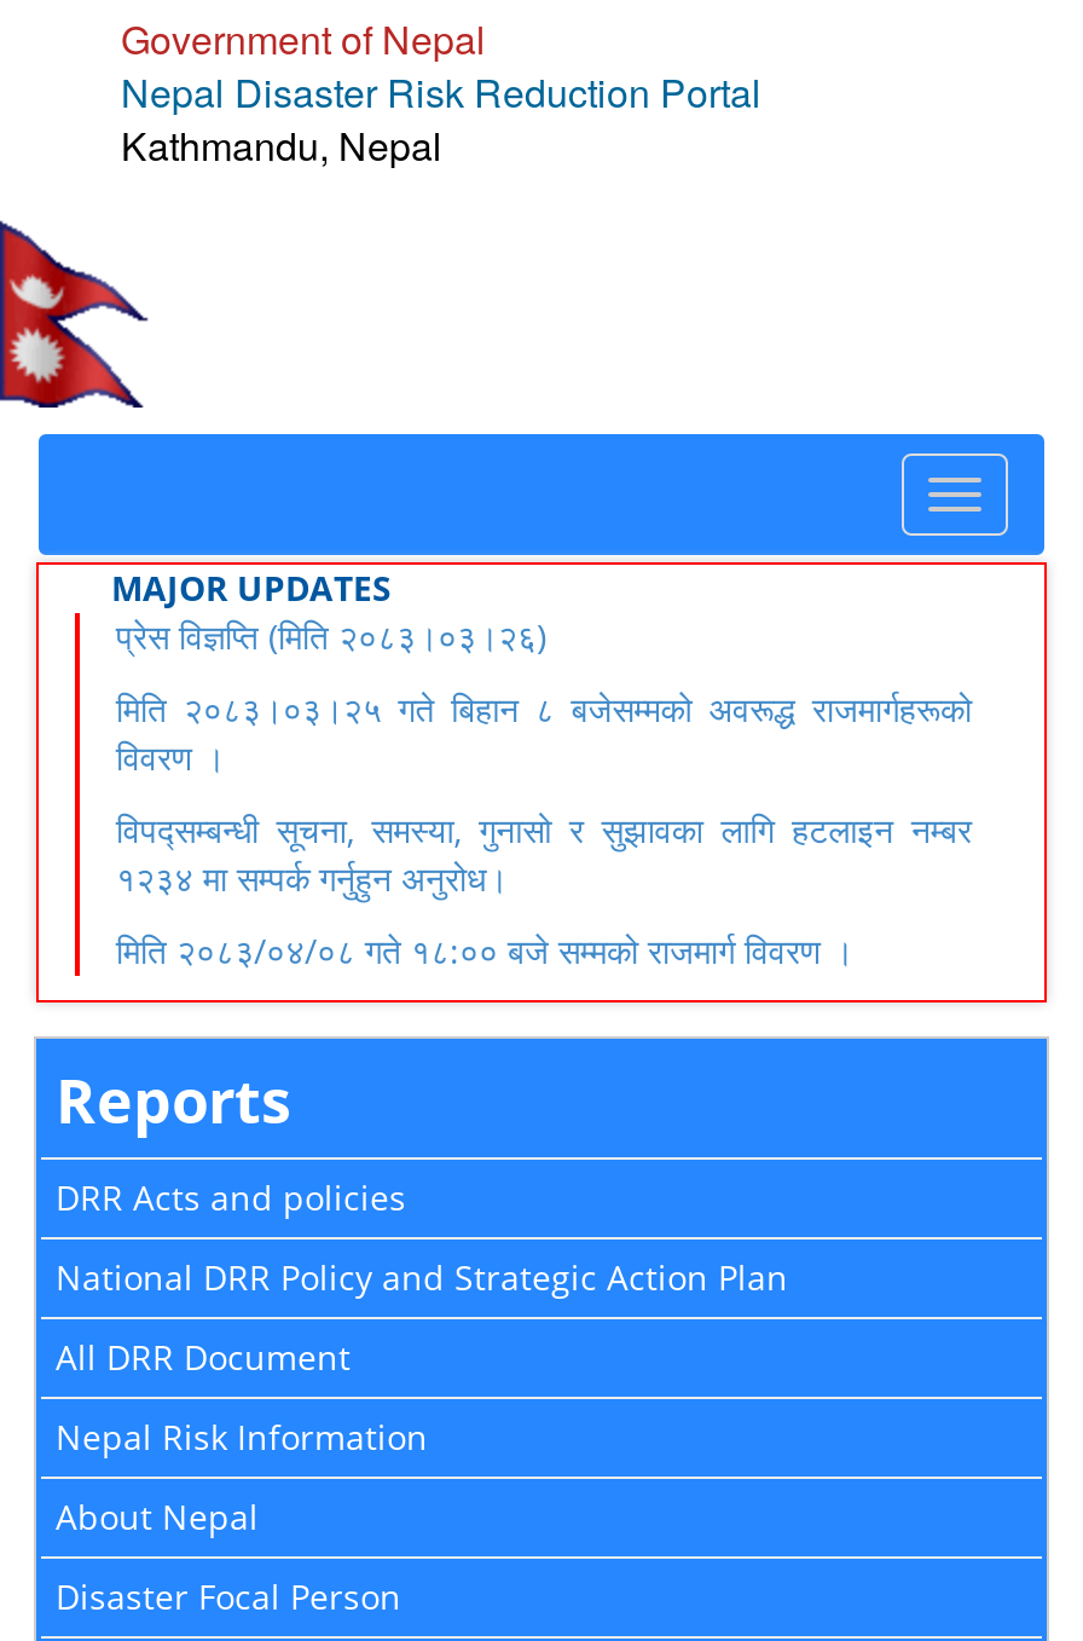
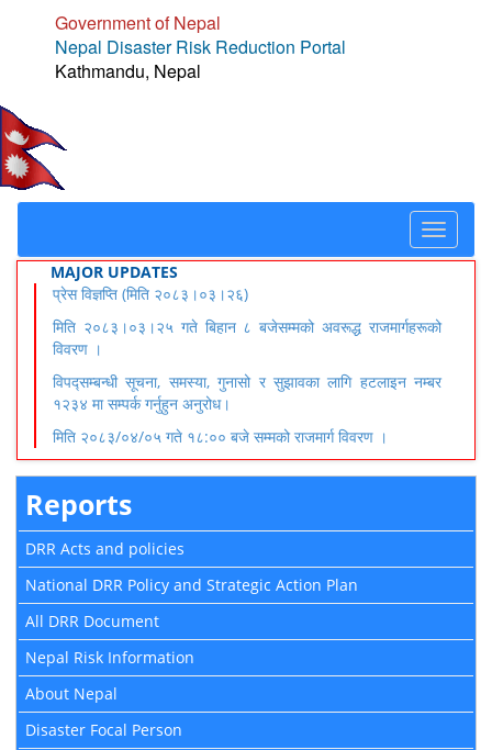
- मिति २०८३/०४/०८ गते १८:०० बजे सम्मको राजमार्ग विवरण ।
+ मिति २०८३/०४/०५ गते १८:०० बजे सम्मको राजमार्ग विवरण ।
